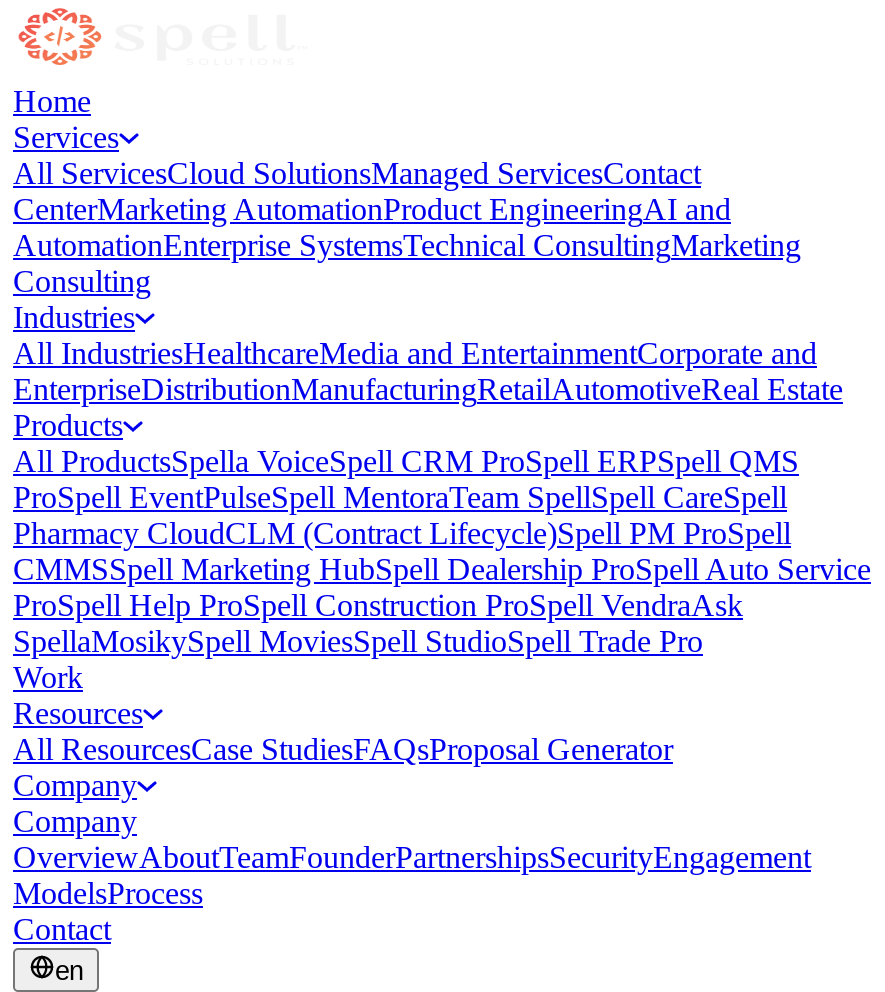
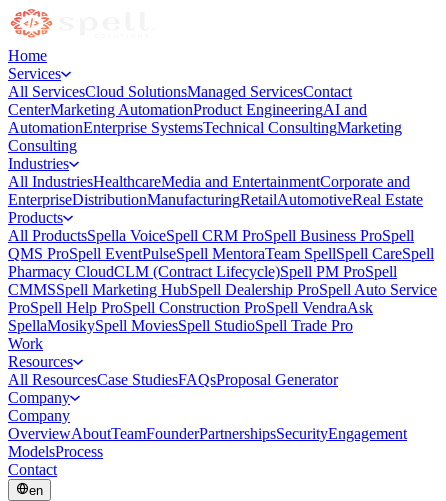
- All ProductsSpella VoiceSpell CRM ProSpell ERPSpell QMS
- ProSpell EventPulseSpell MentoraTeam SpellSpell CareSpell
+ All ProductsSpella VoiceSpell CRM ProSpell Business ProSpell
+ QMS ProSpell EventPulseSpell MentoraTeam SpellSpell CareSpell
